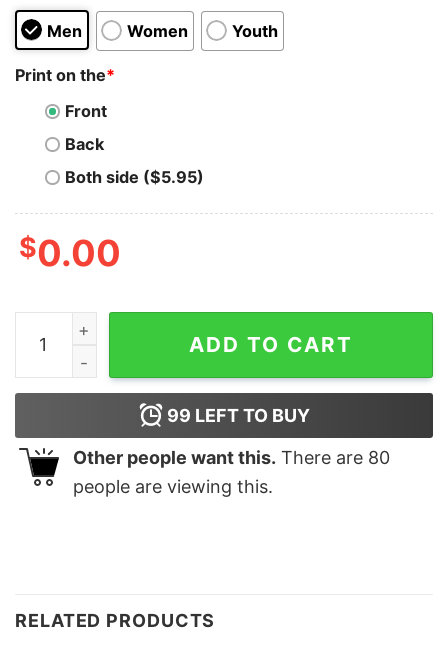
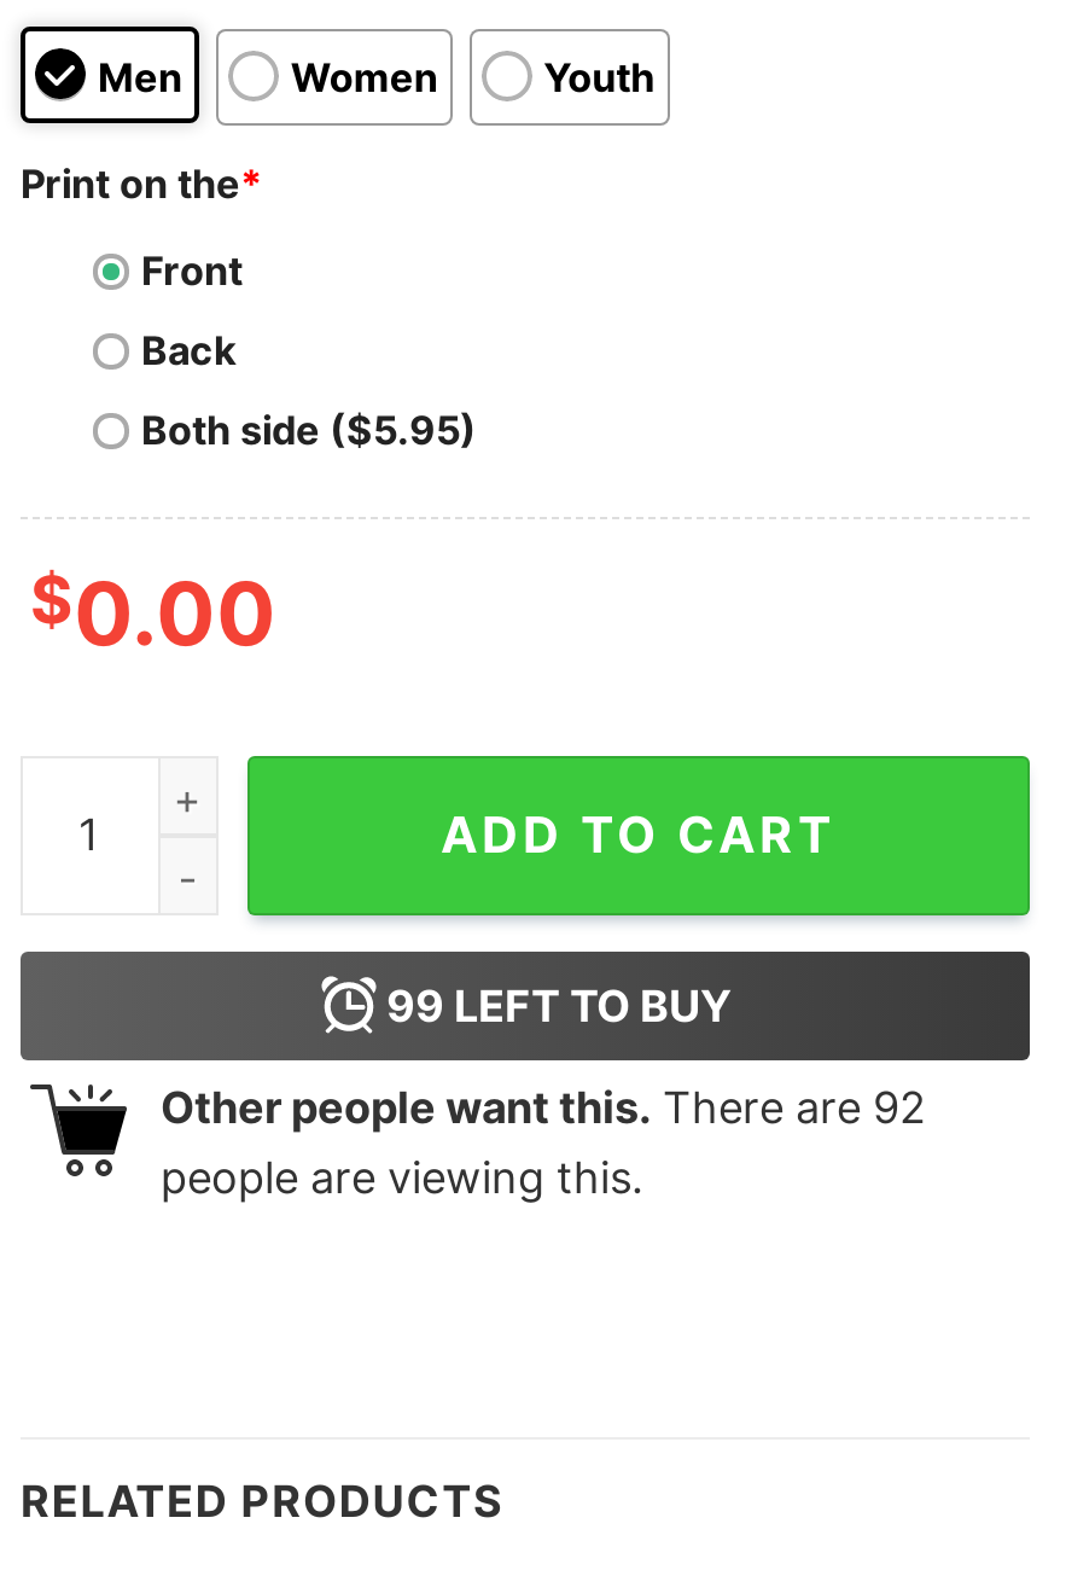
- Other people want this. There are 80
+ Other people want this. There are 92
